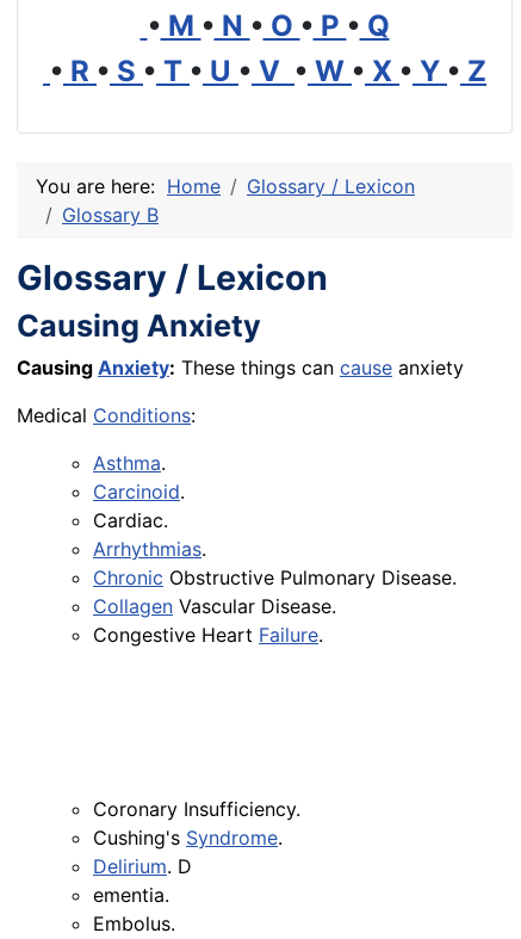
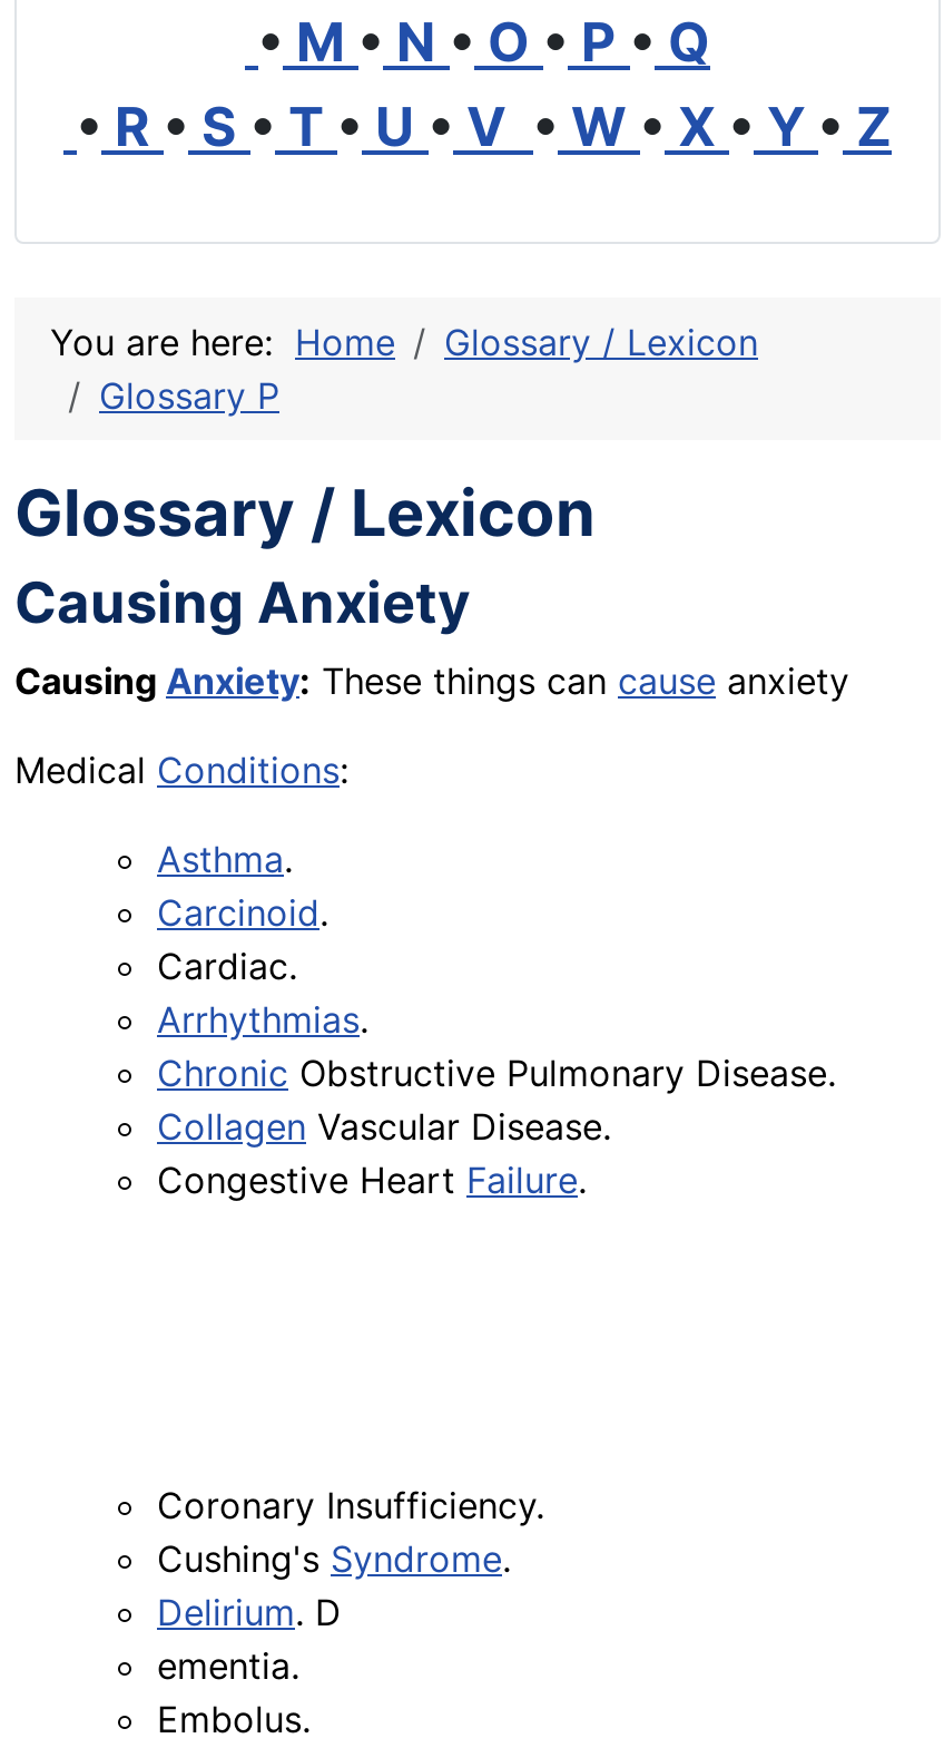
- Glossary B
+ Glossary P
